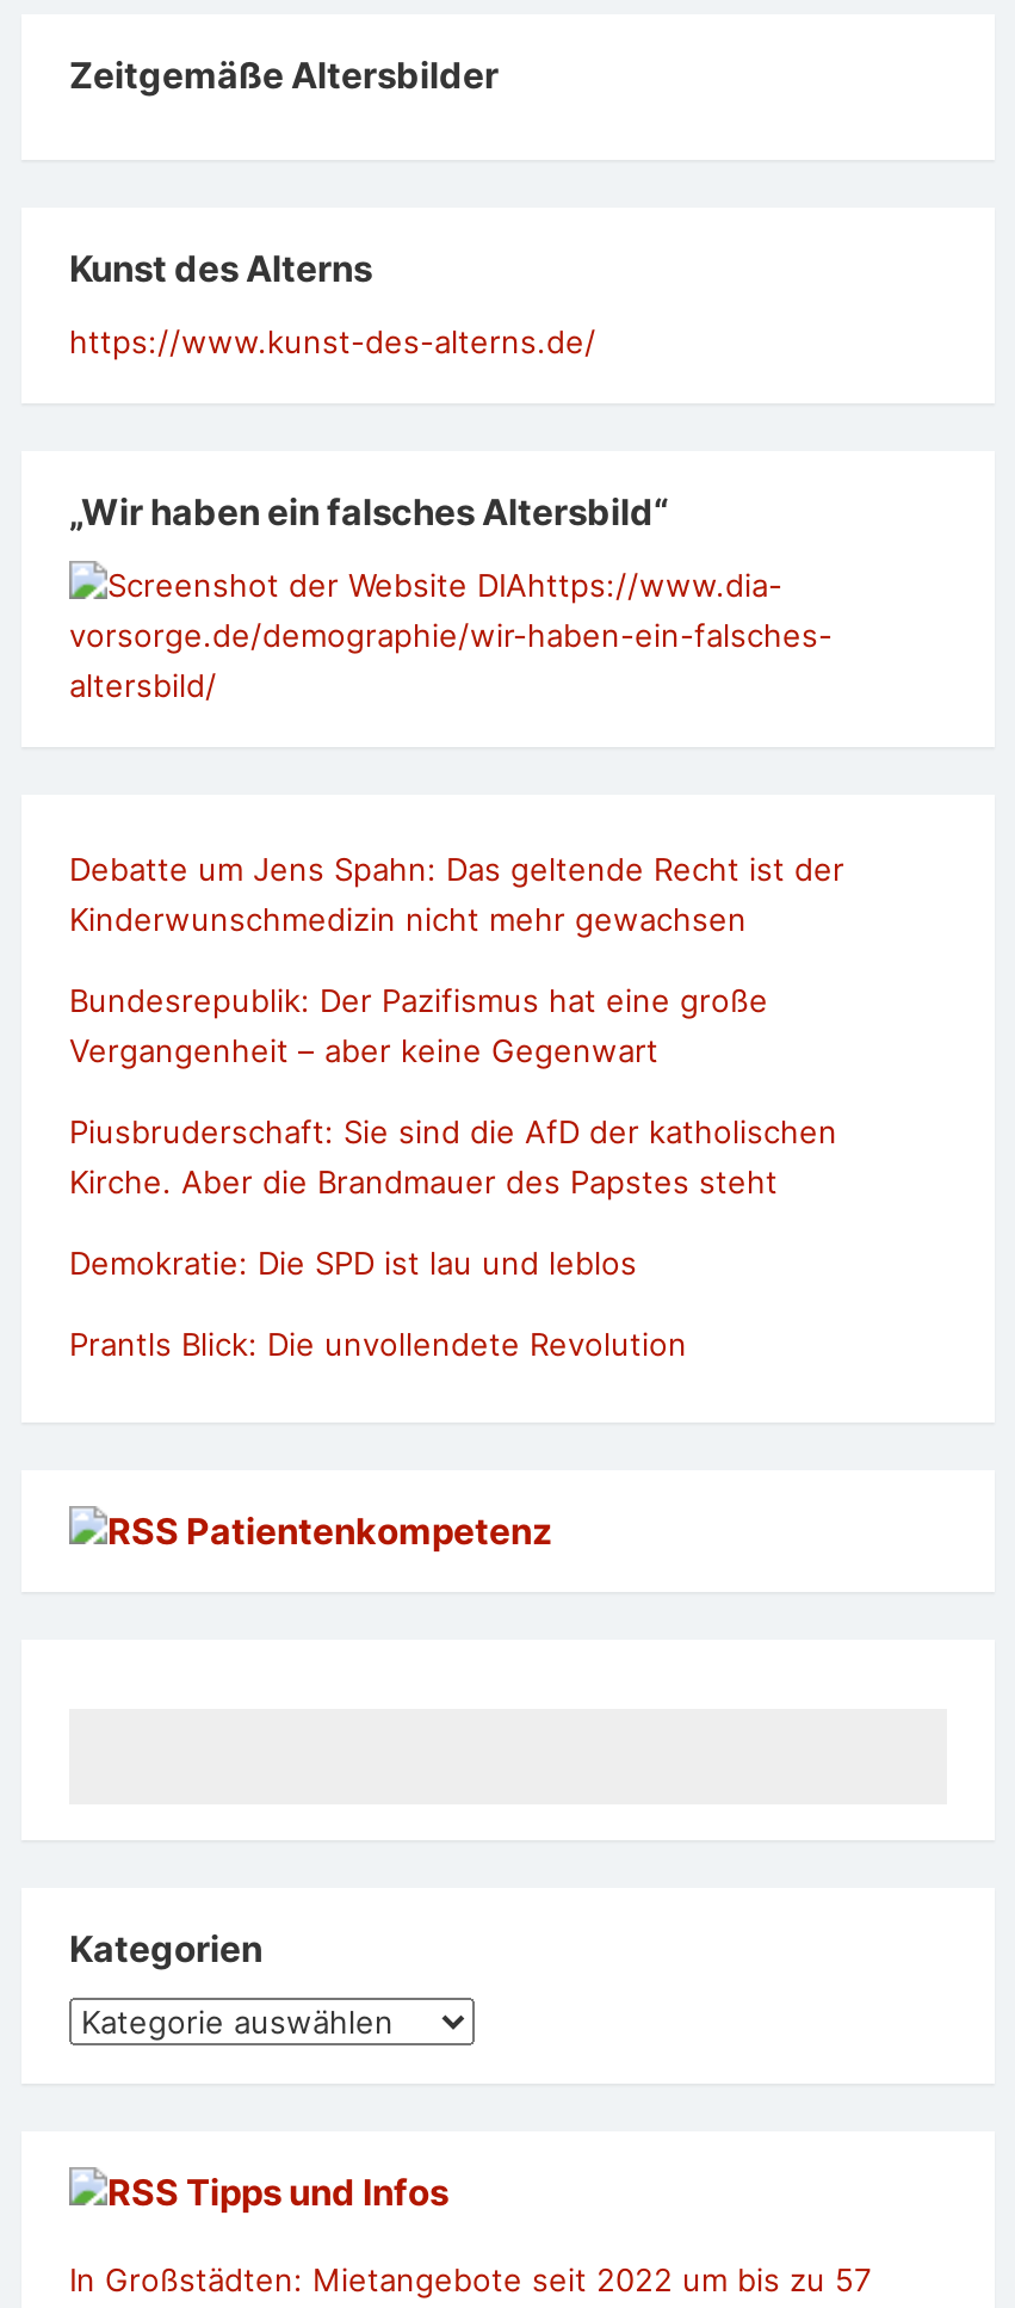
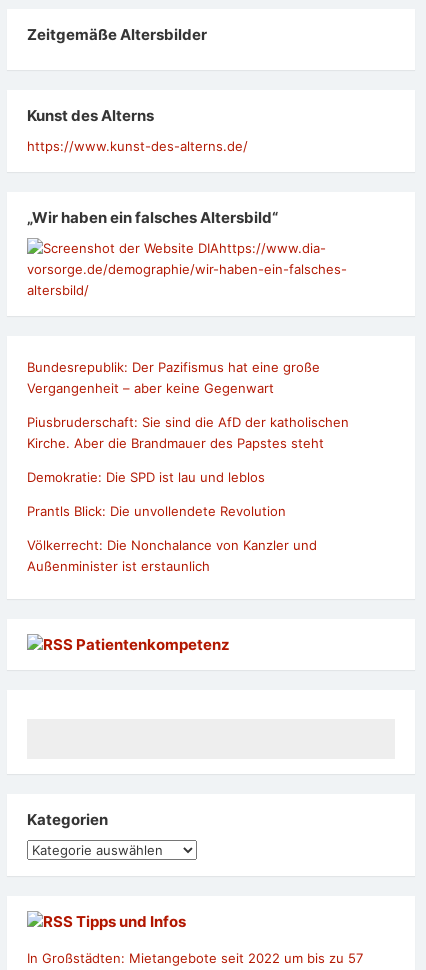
- Debatte um Jens Spahn: Das geltende Recht ist der
- Kinderwunschmedizin nicht mehr gewachsen

moved up: Bundesrepublik: Der Pazifismus hat eine große | Vergangenheit – aber keine Gegenwart | Piusbruderschaft: Sie sind die AfD der katholischen | Kirche. Aber die Brandmauer des Papstes steht | Demokratie: Die SPD ist lau und leblos | Prantls Blick: Die unvollendete Revolution

+ Völkerrecht: Die Nonchalance von Kanzler und
+ Außenminister ist erstaunlich
